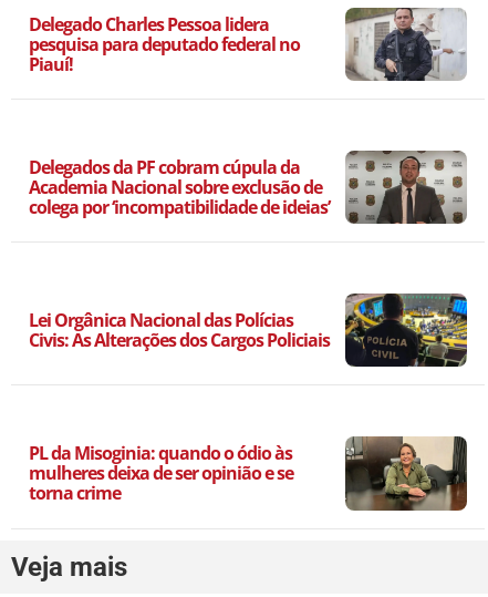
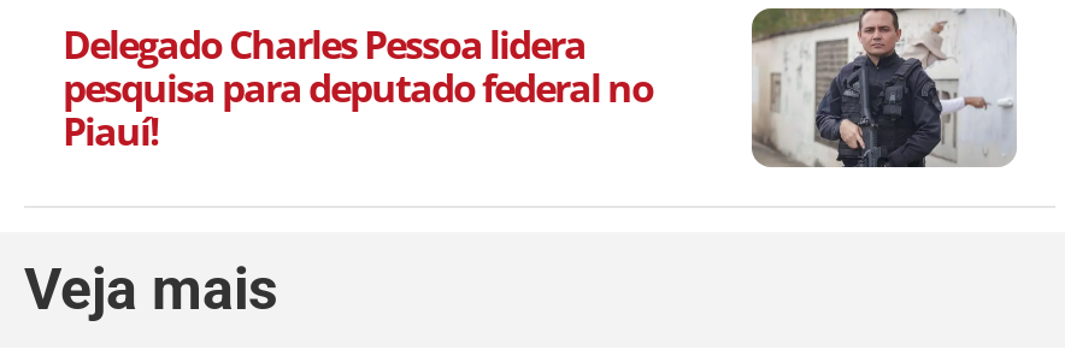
- [image]
- Delegados da PF cobram cúpula da
- Academia Nacional sobre exclusão de
- colega por ‘incompatibilidade de ideias’

- [image]
- Lei Orgânica Nacional das Polícias
- Civis: As Alterações dos Cargos Policiais

- PL da Misoginia: quando o ódio às
- mulheres deixa de ser opinião e se
- torna crime

- [image]
